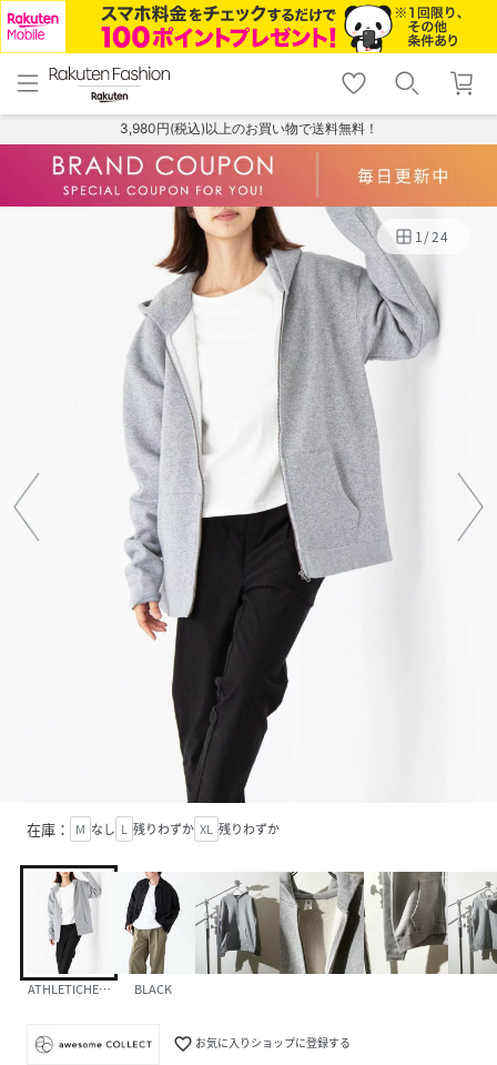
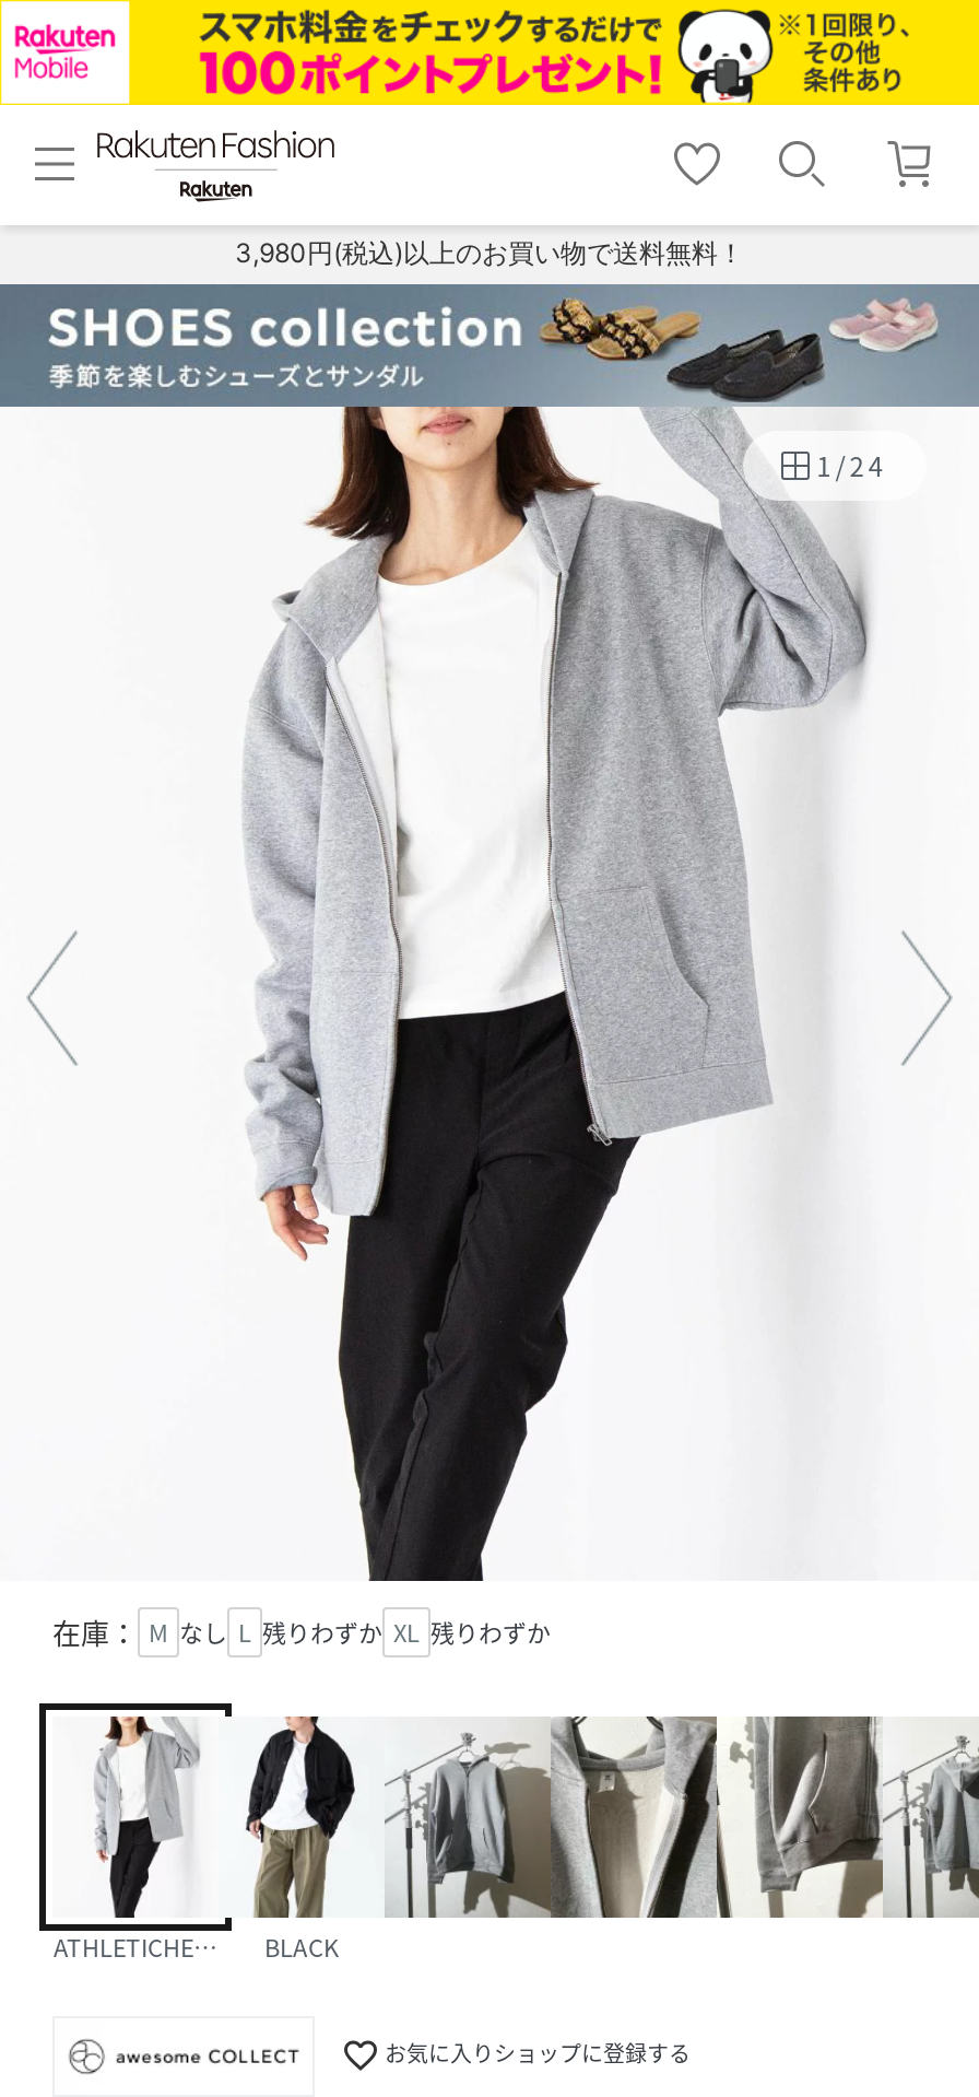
- [image]
+ [image]
